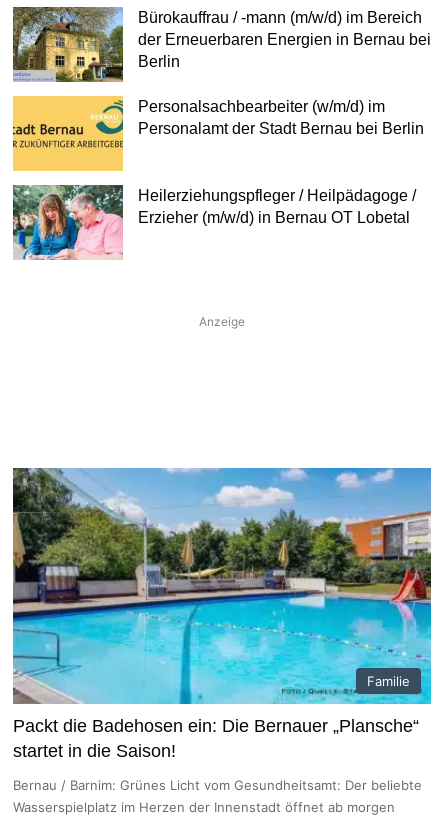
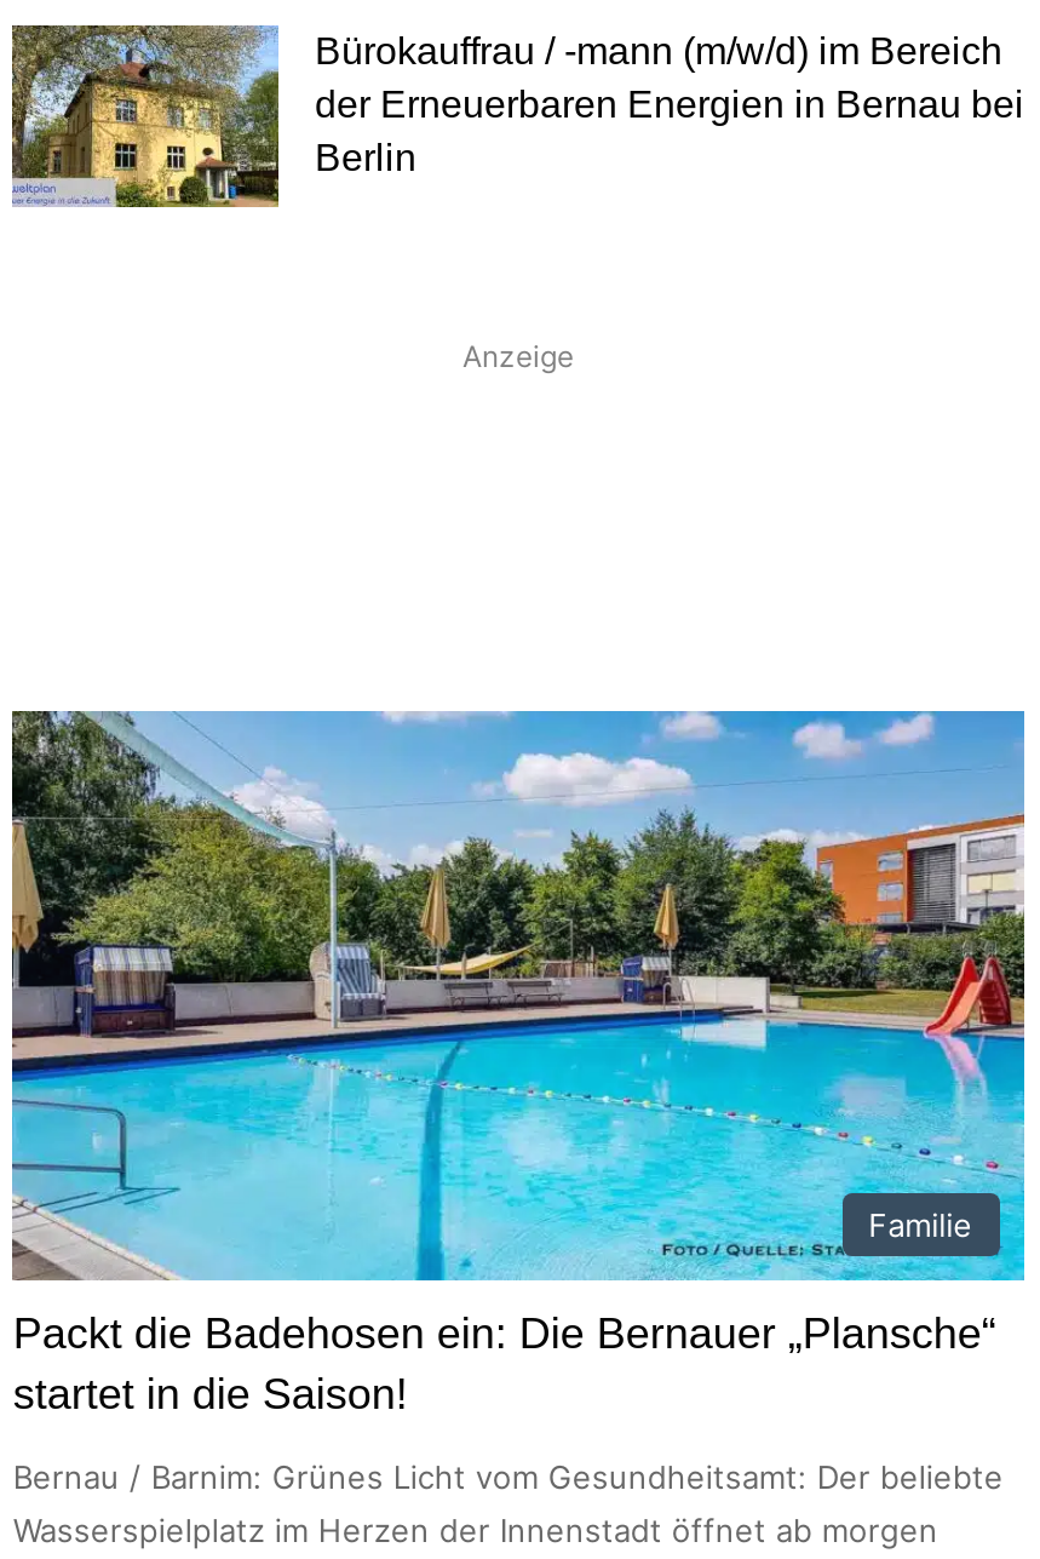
- [image]
- Personalsachbearbeiter (w/m/d) im
- Personalamt der Stadt Bernau bei Berlin

- [image]
- Heilerziehungspfleger / Heilpädagoge /
- Erzieher (m/w/d) in Bernau OT Lobetal
